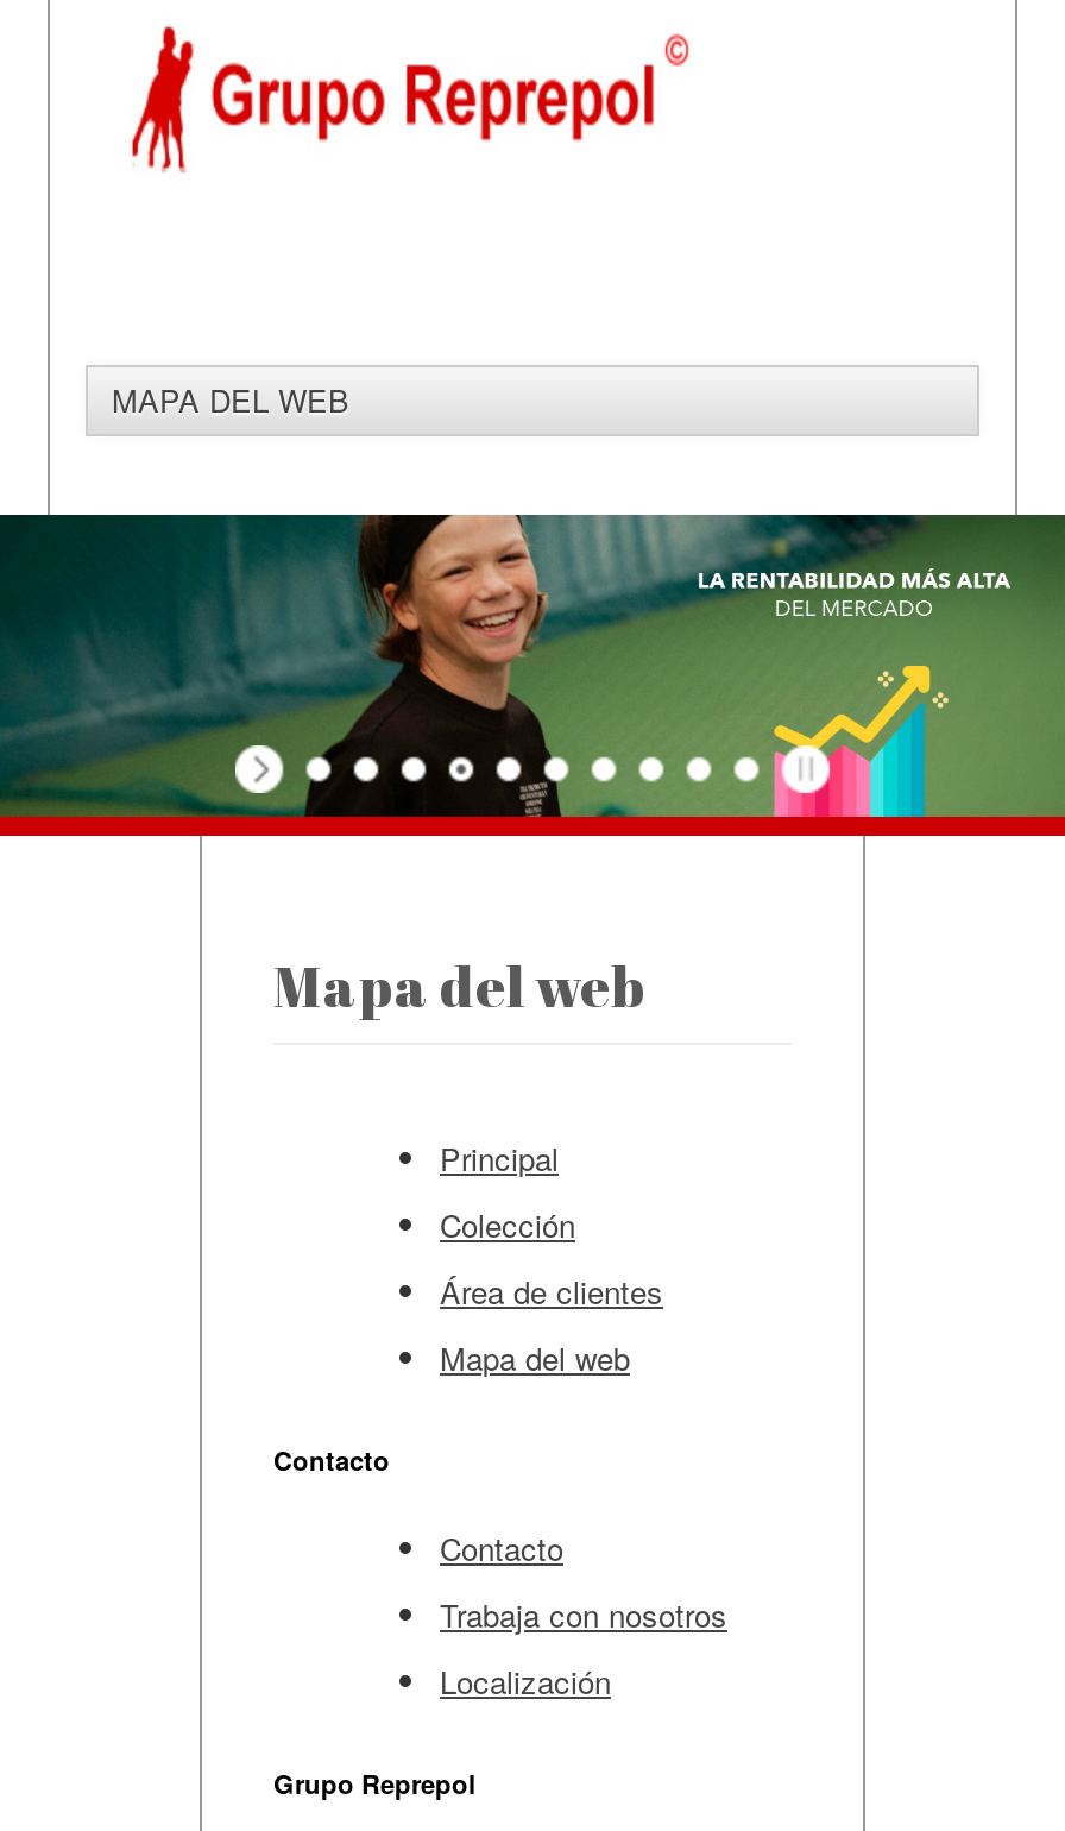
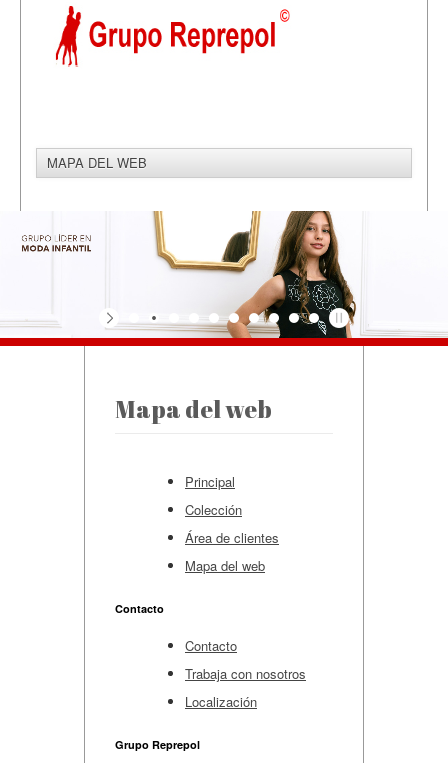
- [image]
+ [image]
